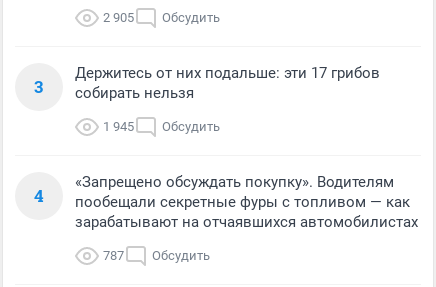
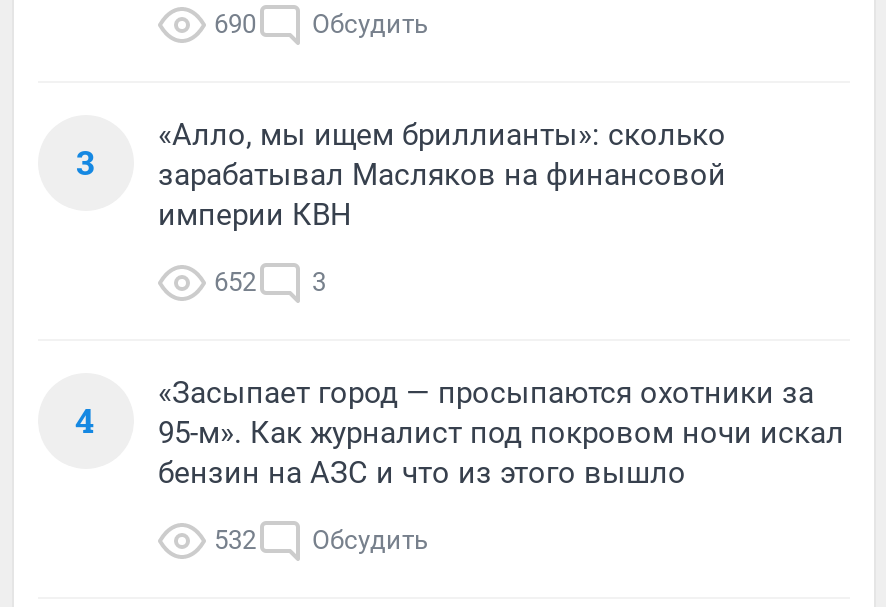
- 2 905 Обсудить
+ 690 Обсудить

- Держитесь от них подальше: эти 17 грибов
- собирать нельзя
+ «Алло, мы ищем бриллианты»: сколько
+ зарабатывал Масляков на финансовой
+ империи КВН

- 1 945
- Обсудить
+ 652
+ 3

- «Запрещено обсуждать покупку». Водителям
- пообещали секретные фуры с топливом — как
- зарабатывают на отчаявшихся автомобилистах
+ «Засыпает город — просыпаются охотники за
+ 95-м». Как журналист под покровом ночи искал
+ бензин на АЗС и что из этого вышло

- 787 Обсудить
+ 532 Обсудить
